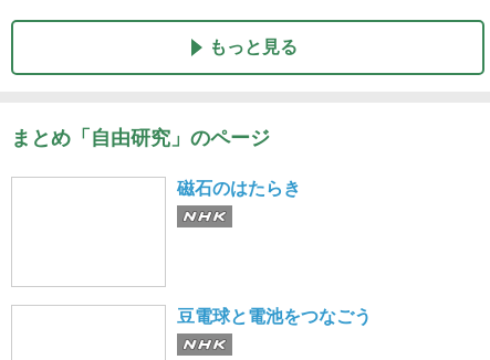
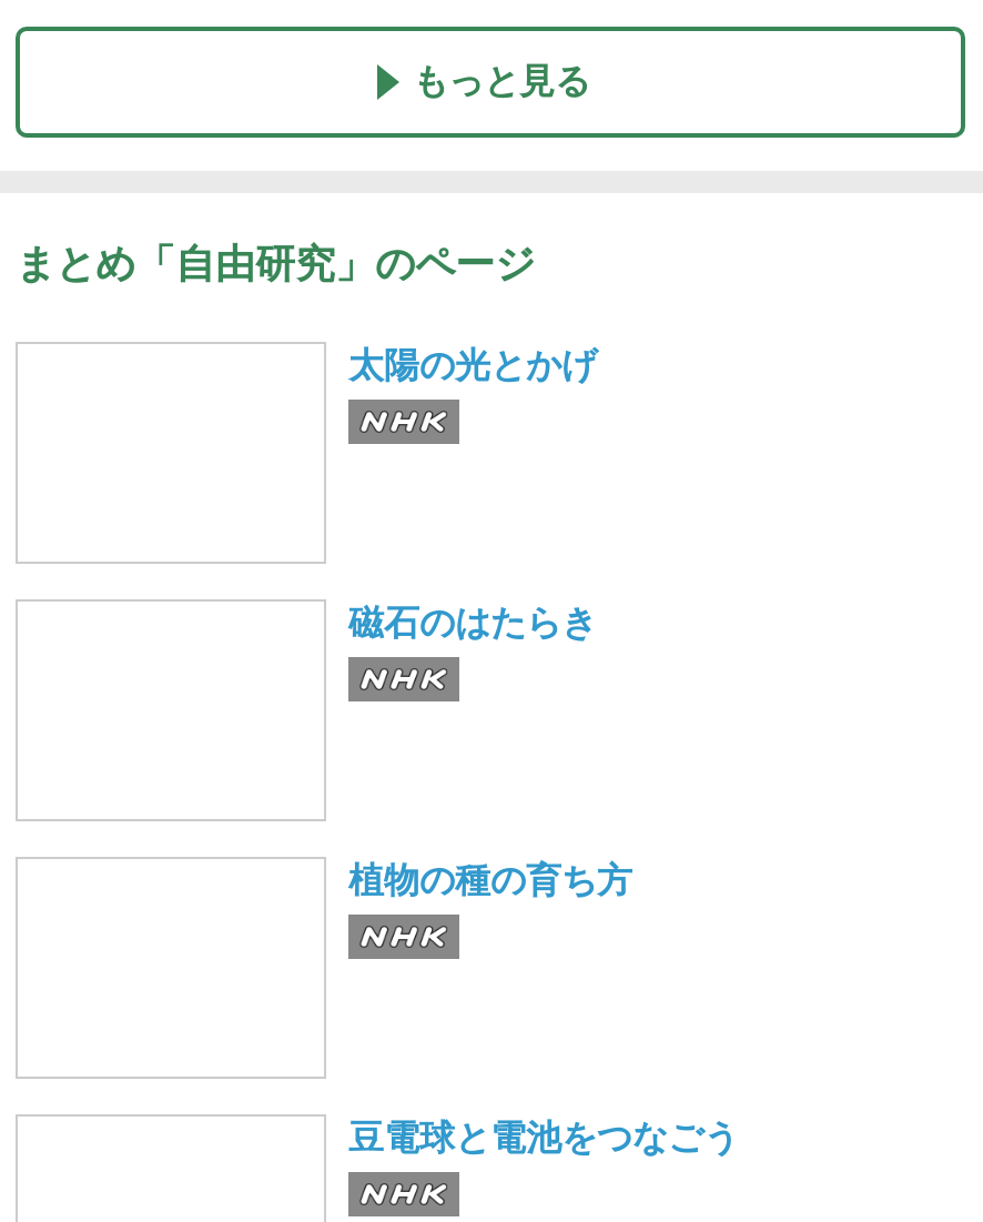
+ 太陽の光とかげ

+ 植物の種の育ち方
